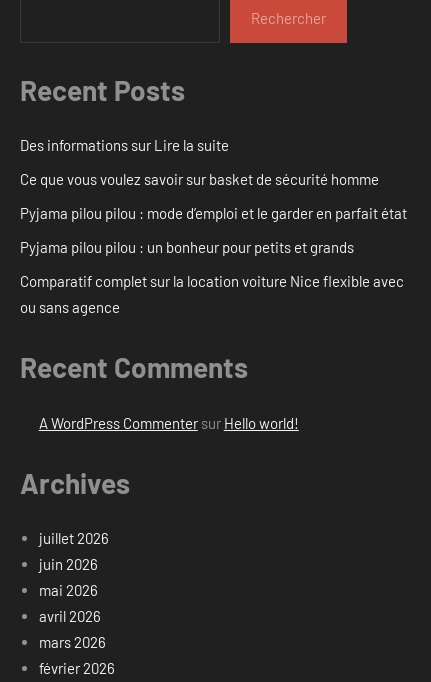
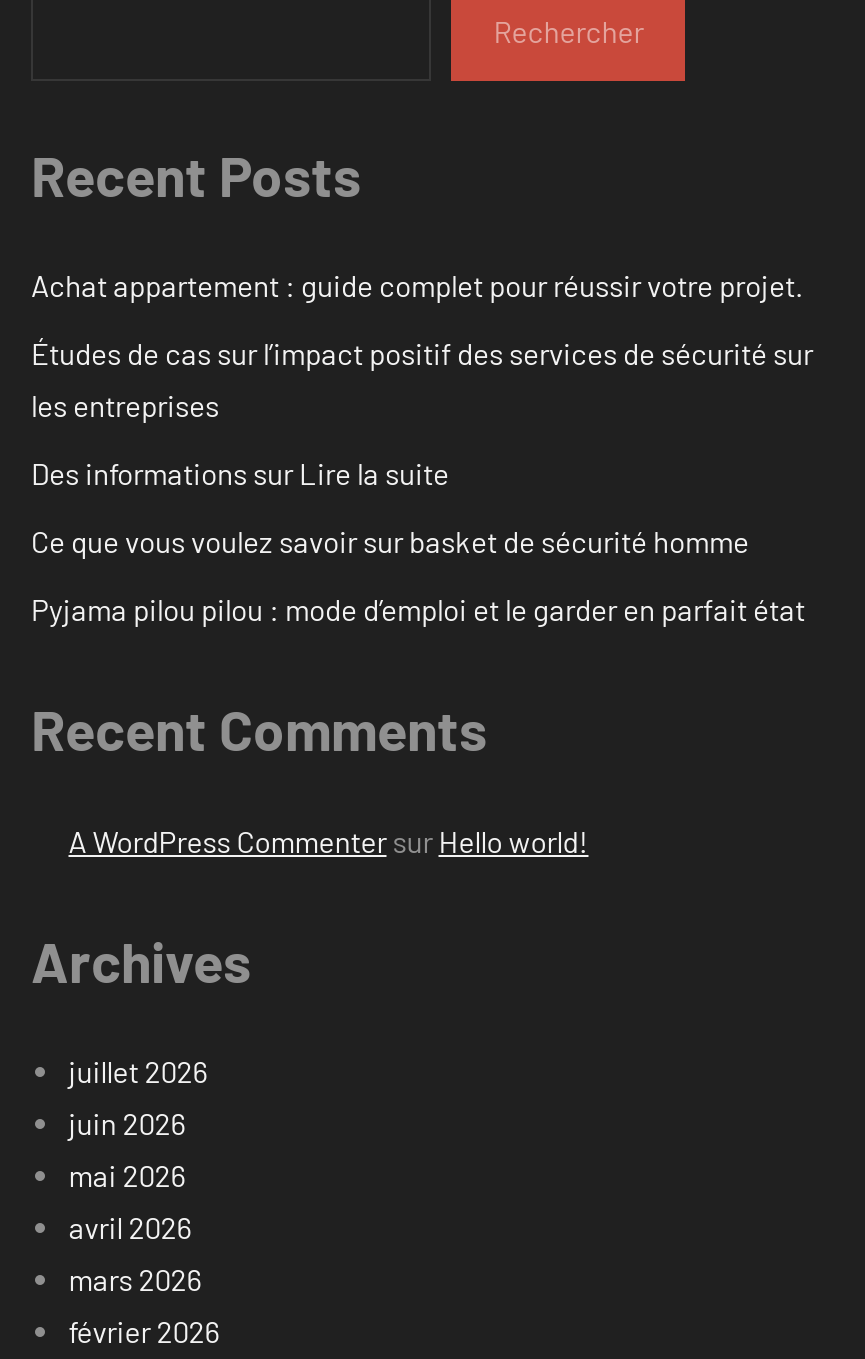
+ Achat appartement : guide complet pour réussir votre projet.
+ Études de cas sur l’impact positif des services de sécurité sur
+ les entreprises

moved down: Des informations sur Lire la suite | Ce que vous voulez savoir sur basket de sécurité homme | Pyjama pilou pilou : mode d’emploi et le garder en parfait état

- Pyjama pilou pilou : un bonheur pour petits et grands
- Comparatif complet sur la location voiture Nice flexible avec
- ou sans agence
